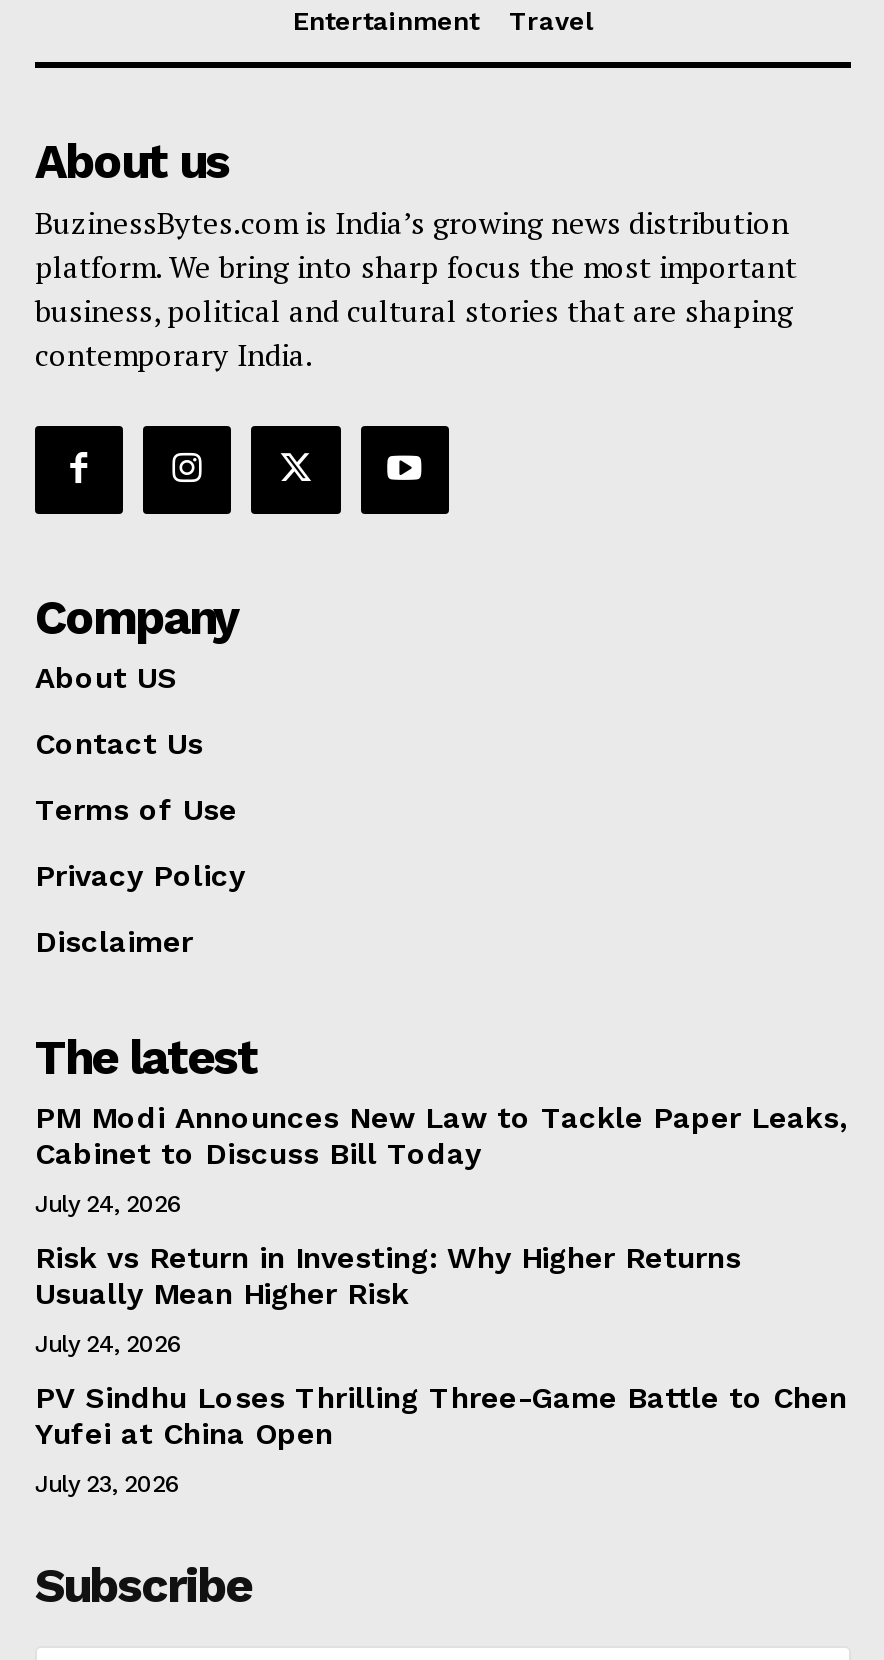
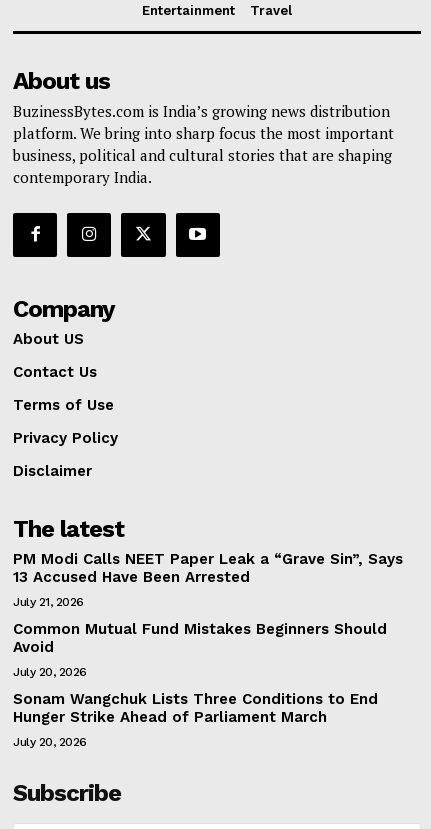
- PM Modi Announces New Law to Tackle Paper Leaks,
- Cabinet to Discuss Bill Today
+ PM Modi Calls NEET Paper Leak a “Grave Sin”, Says
+ 13 Accused Have Been Arrested

- July 24, 2026
+ July 21, 2026

- Risk vs Return in Investing: Why Higher Returns
- Usually Mean Higher Risk
+ Common Mutual Fund Mistakes Beginners Should
+ Avoid

- July 24, 2026
+ July 20, 2026

- PV Sindhu Loses Thrilling Three-Game Battle to Chen
- Yufei at China Open
+ Sonam Wangchuk Lists Three Conditions to End
+ Hunger Strike Ahead of Parliament March

- July 23, 2026
+ July 20, 2026
